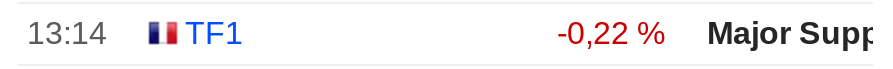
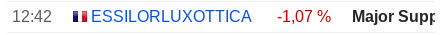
- 13:14
- TF1
- -0,22 %
+ 12:42
+ ESSILORLUXOTTICA
+ -1,07 %
